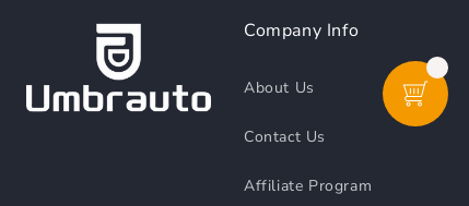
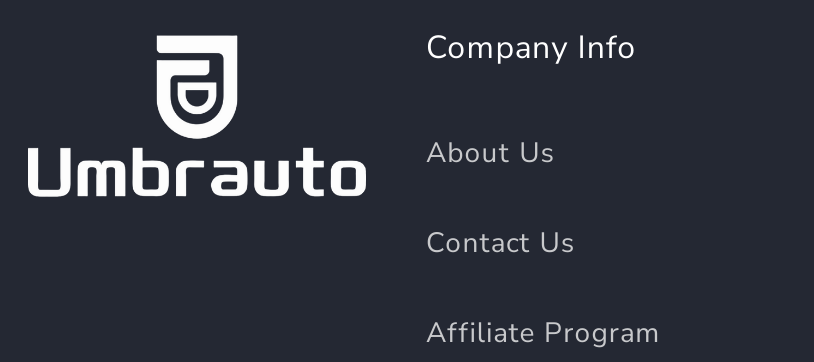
- [image]
